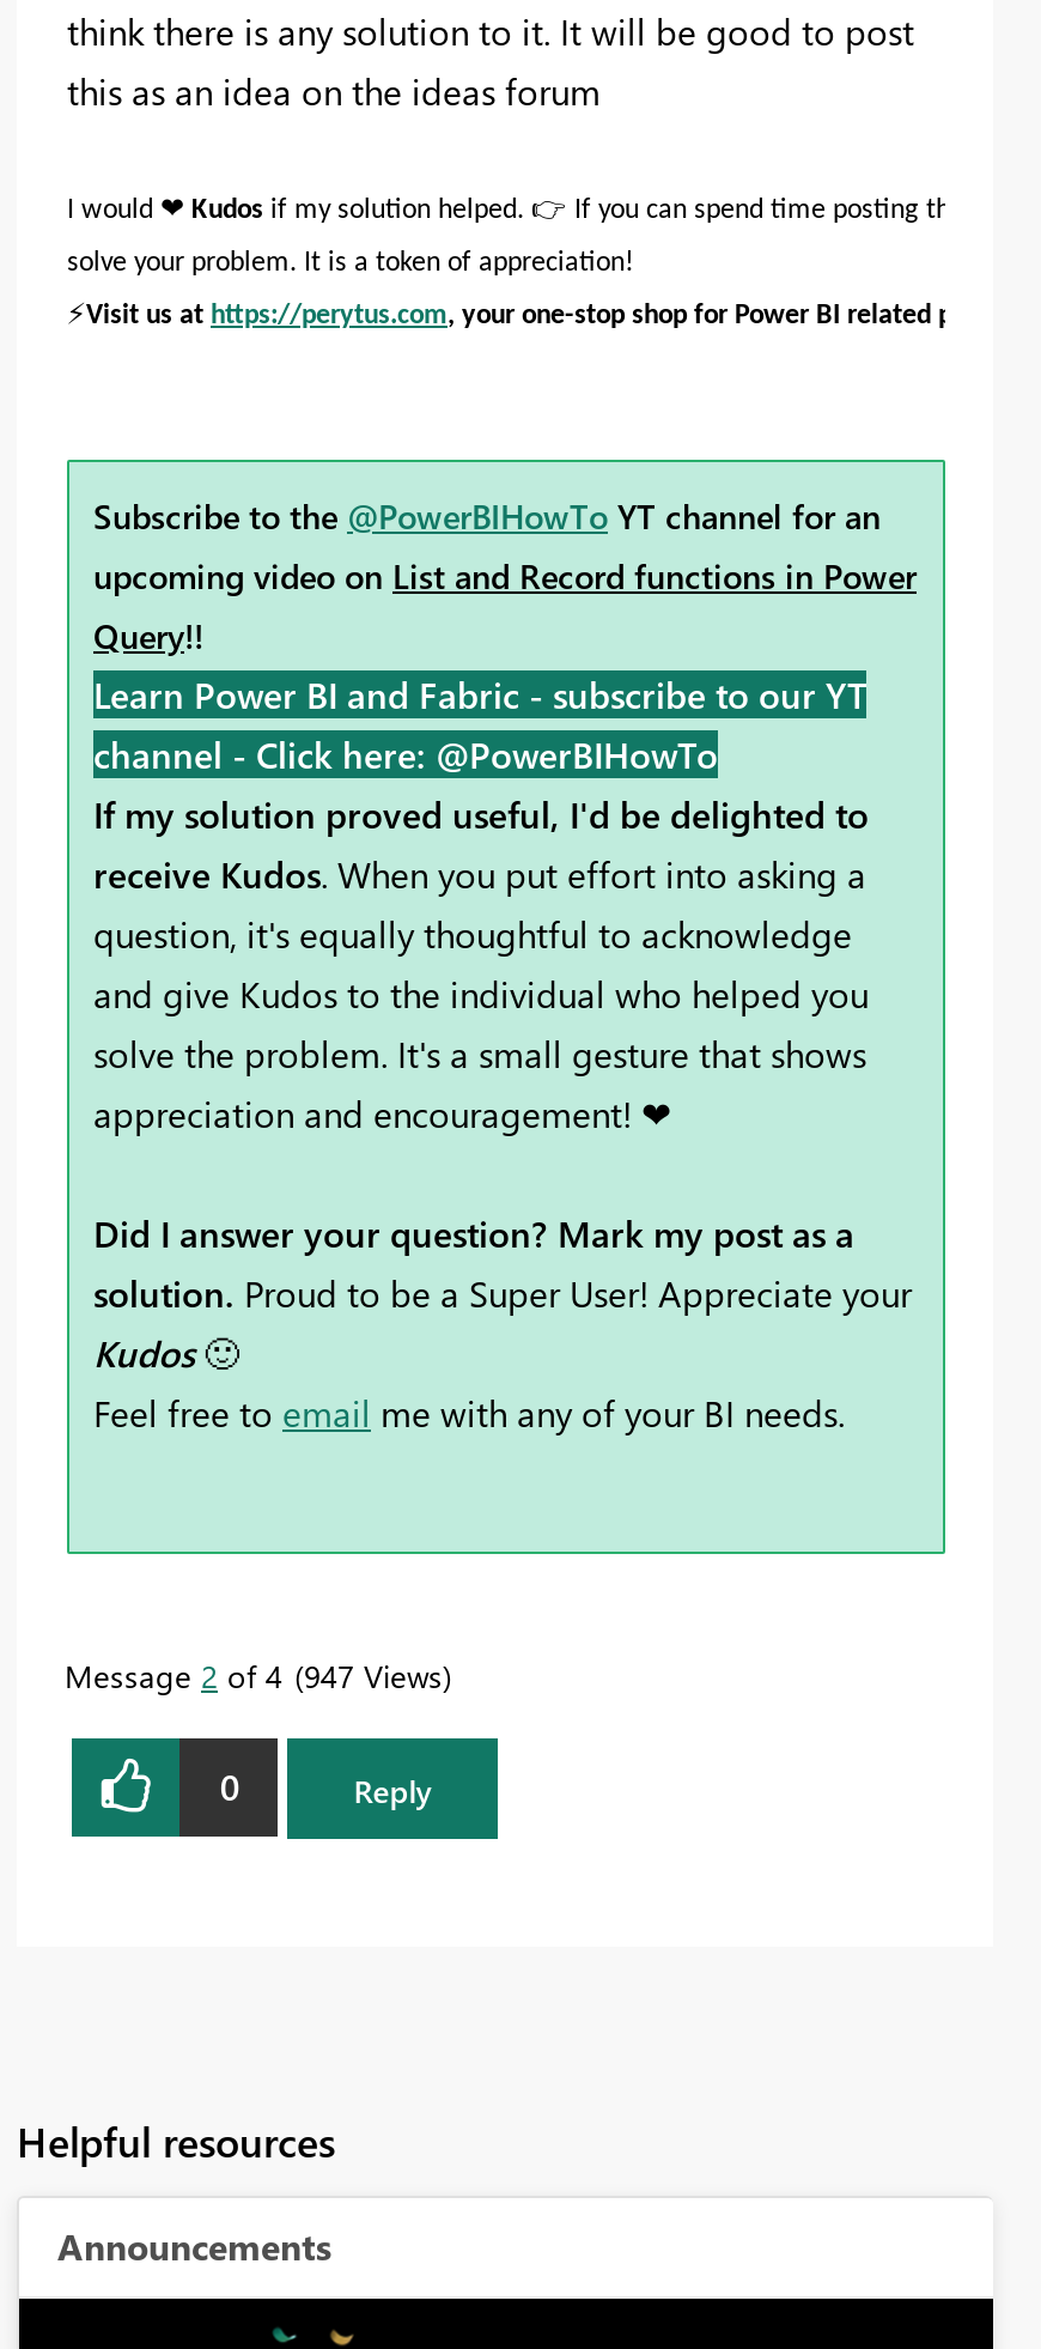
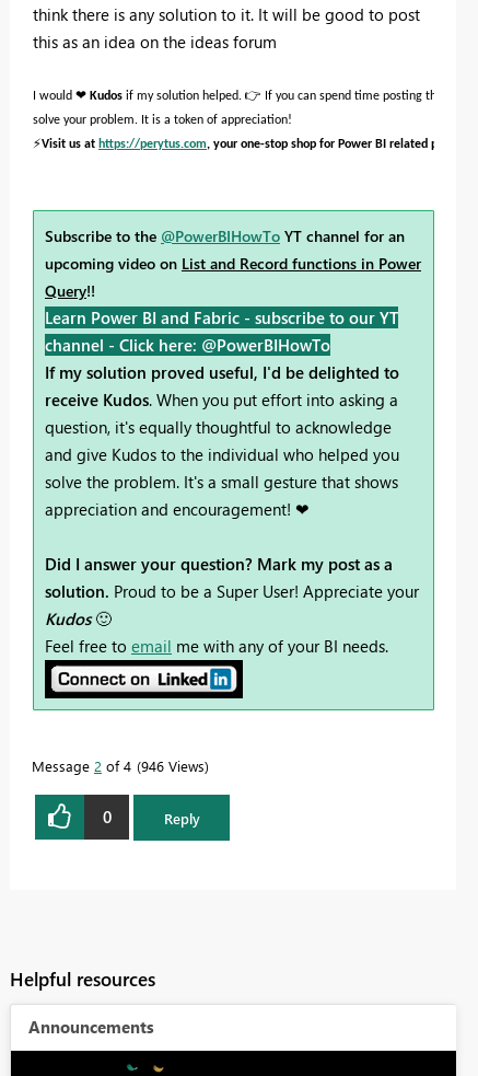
+ [image]

- Message 2 of 4 947 Views
+ Message 2 of 4 946 Views
